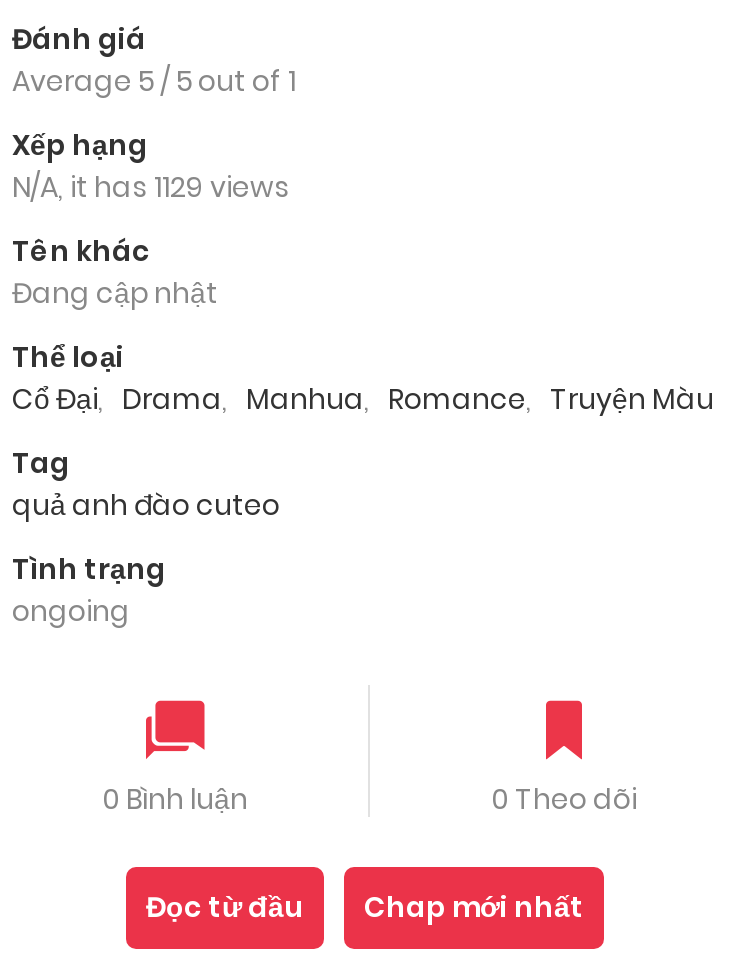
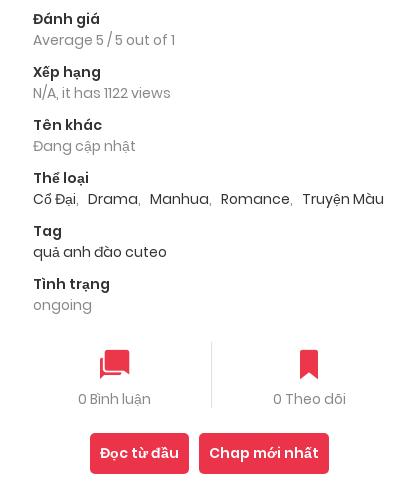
- N/A, it has 1129 views
+ N/A, it has 1122 views
